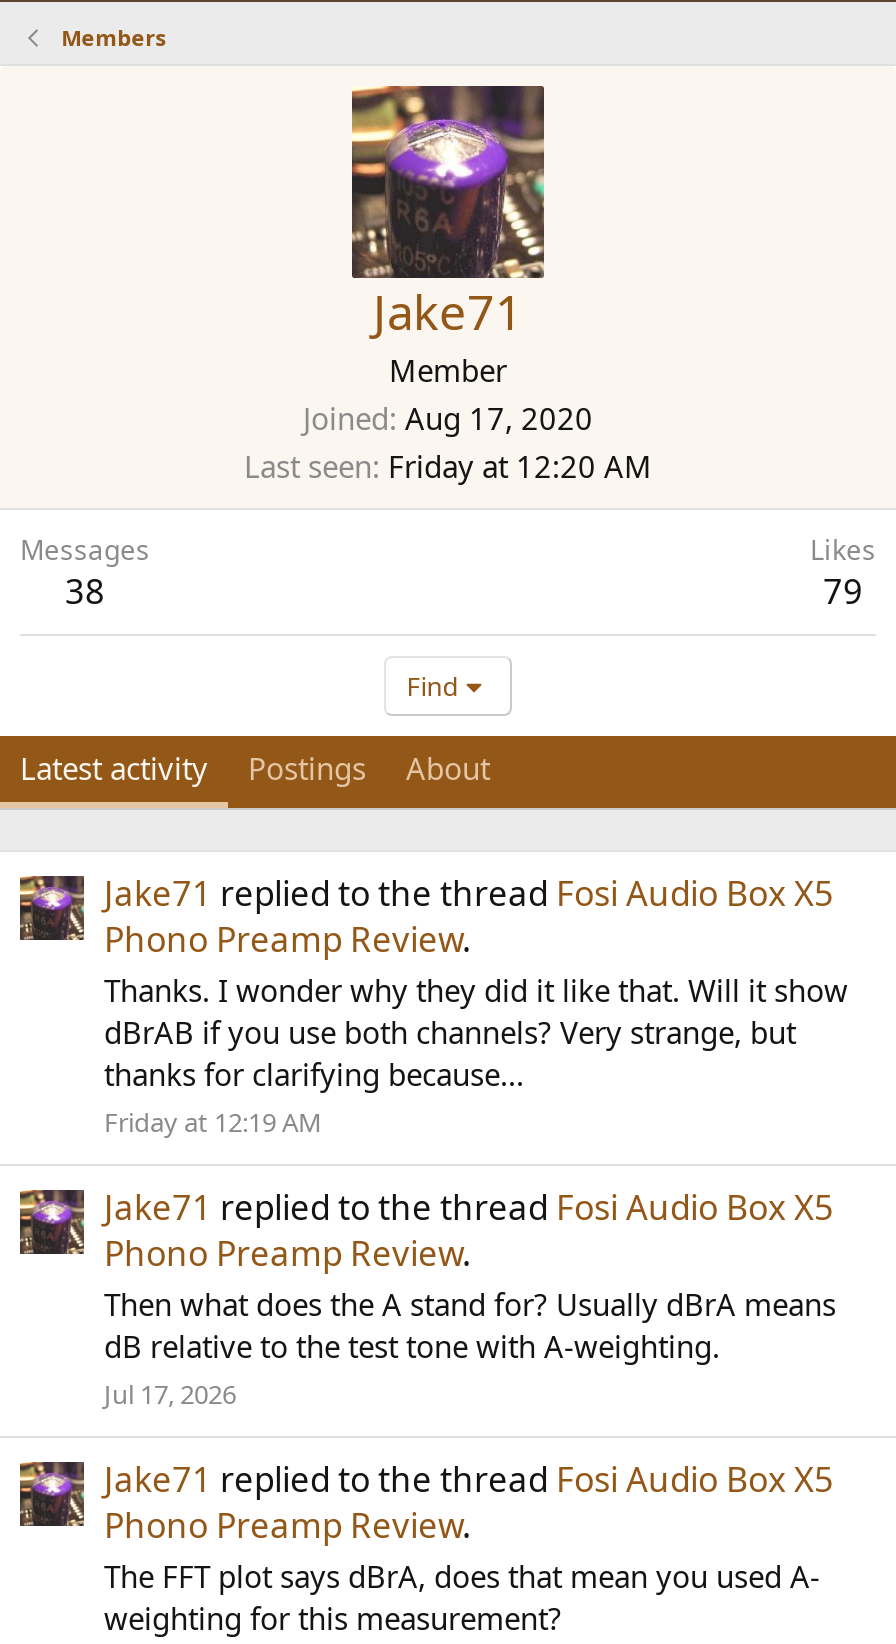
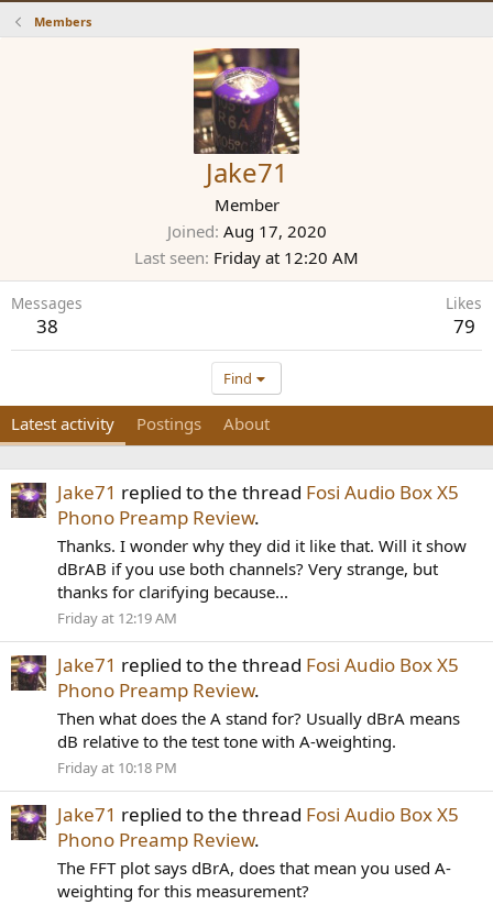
- Jul 17, 2026
+ Friday at 10:18 PM
